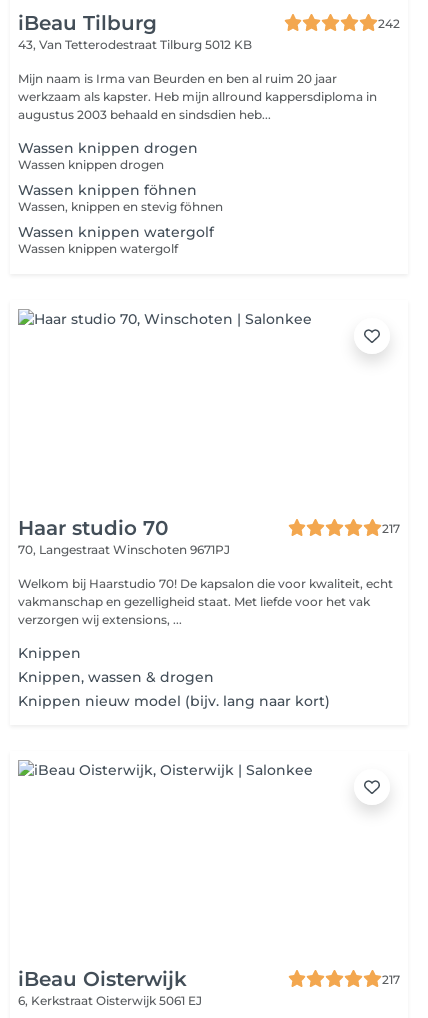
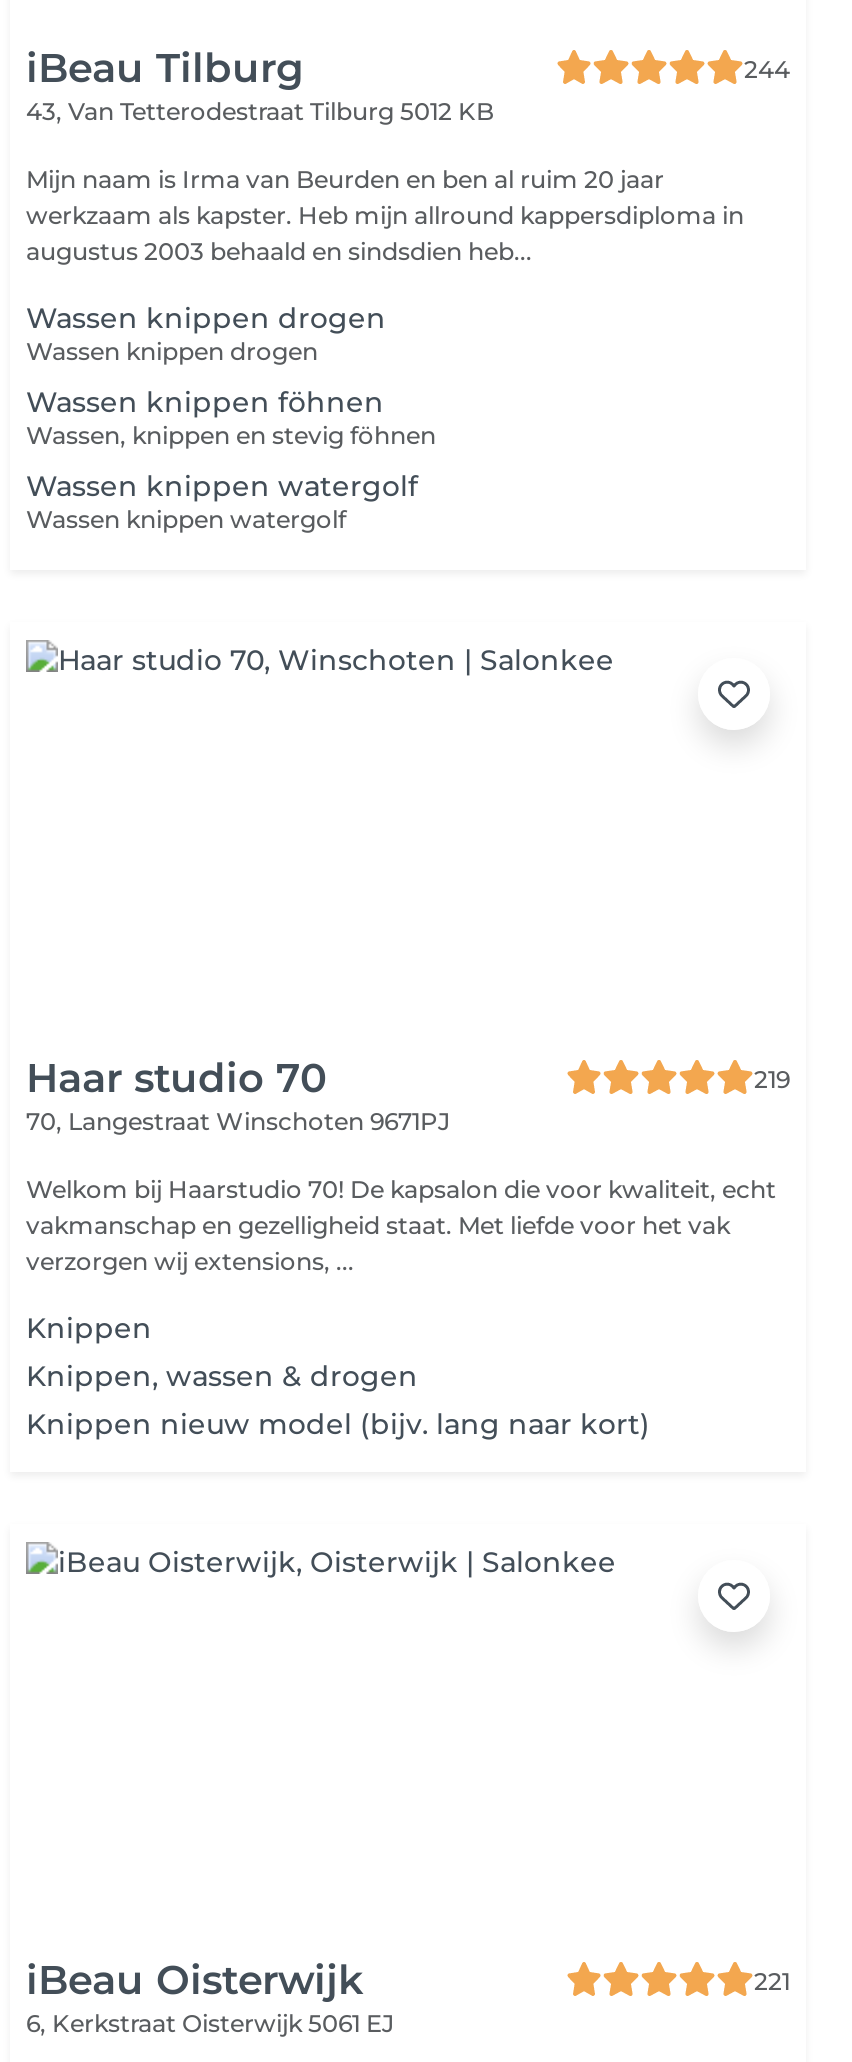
- 242
+ 244

- 217
+ 219

- 217
+ 221
